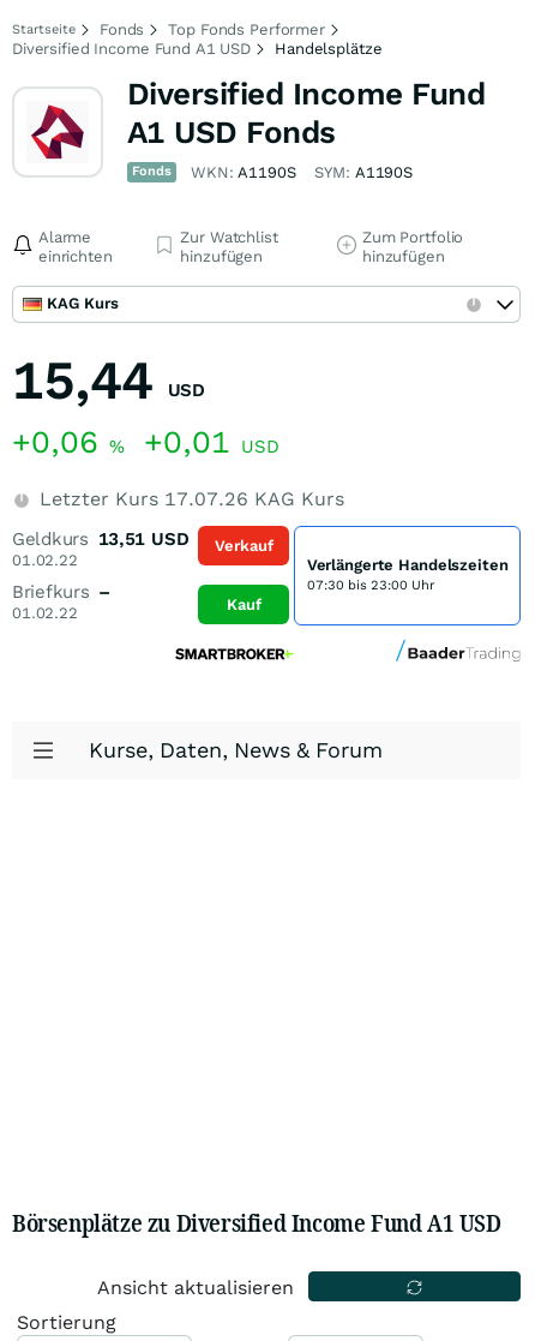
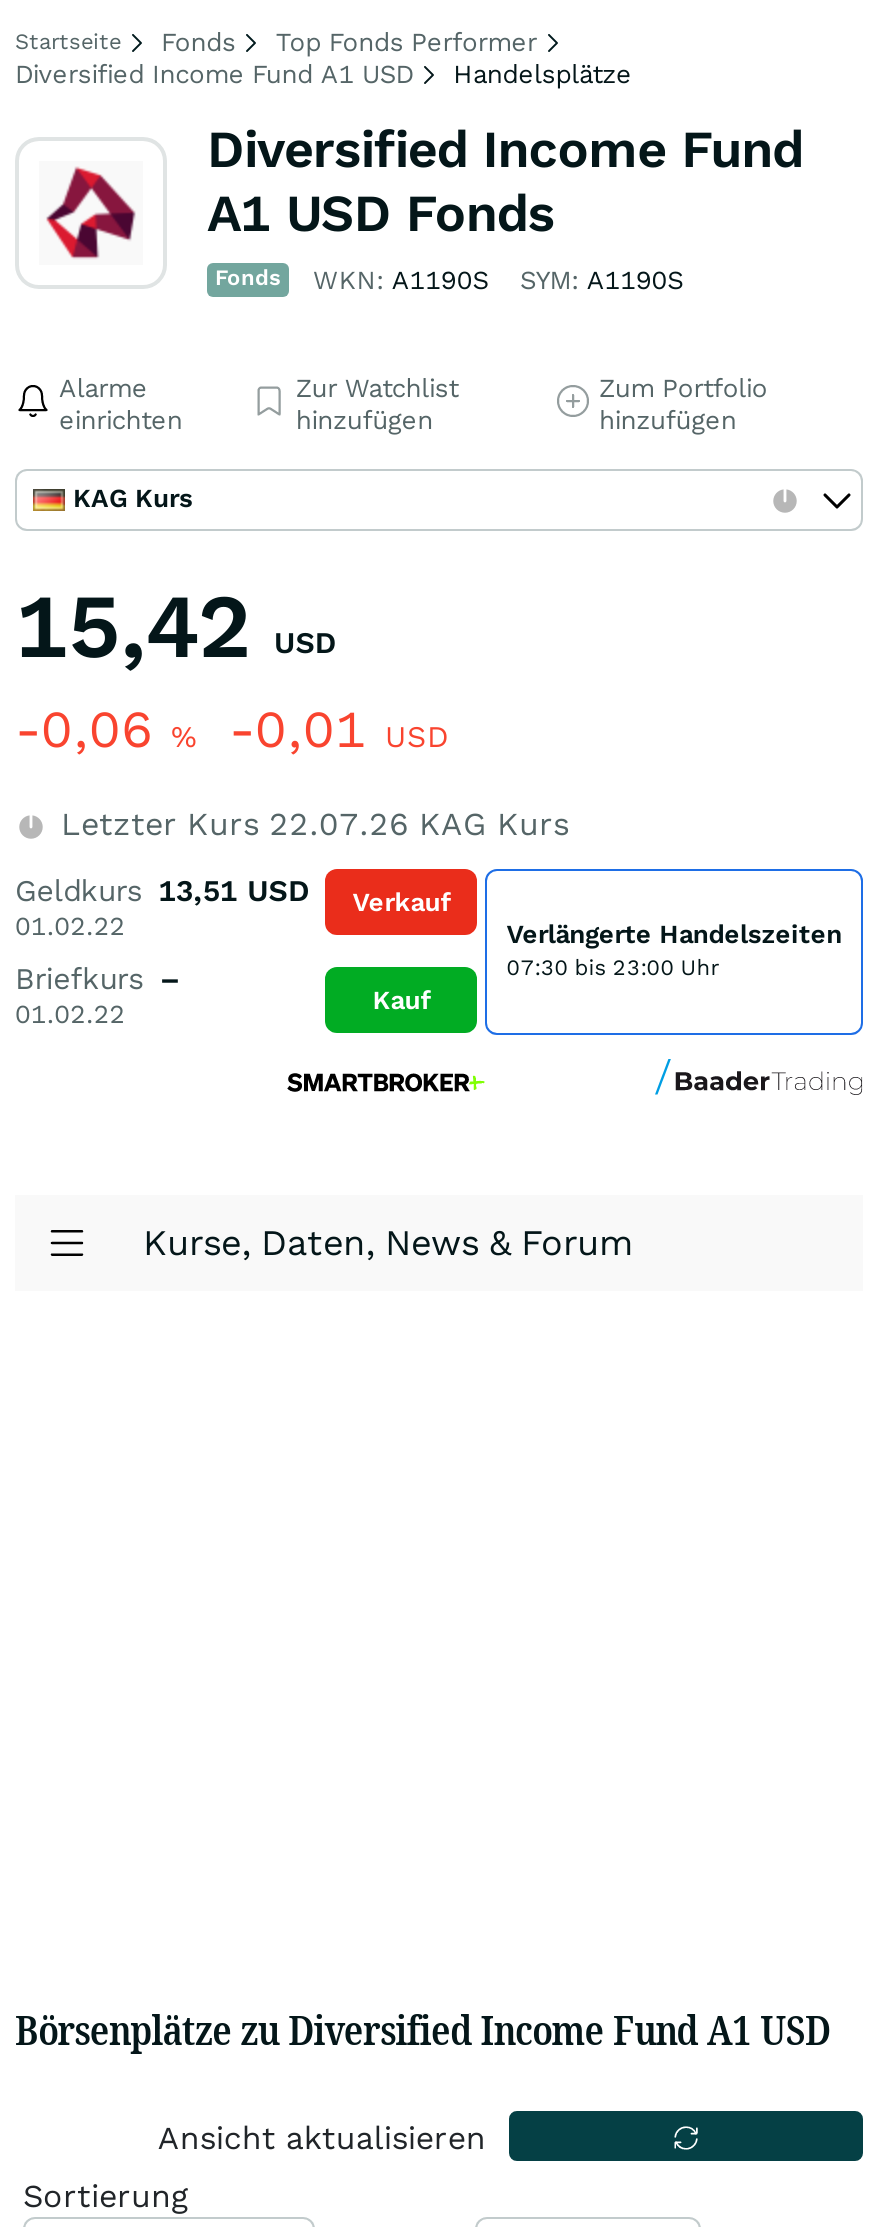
- 15,44 USD
+ 15,42 USD

- +0,06% +0,01 USD
+ -0,06% -0,01 USD

- Letzter Kurs 17.07.26 KAG Kurs
+ Letzter Kurs 22.07.26 KAG Kurs
